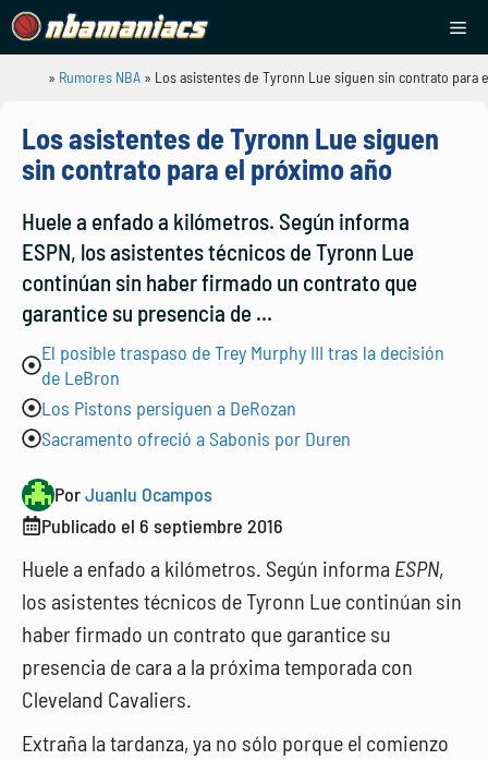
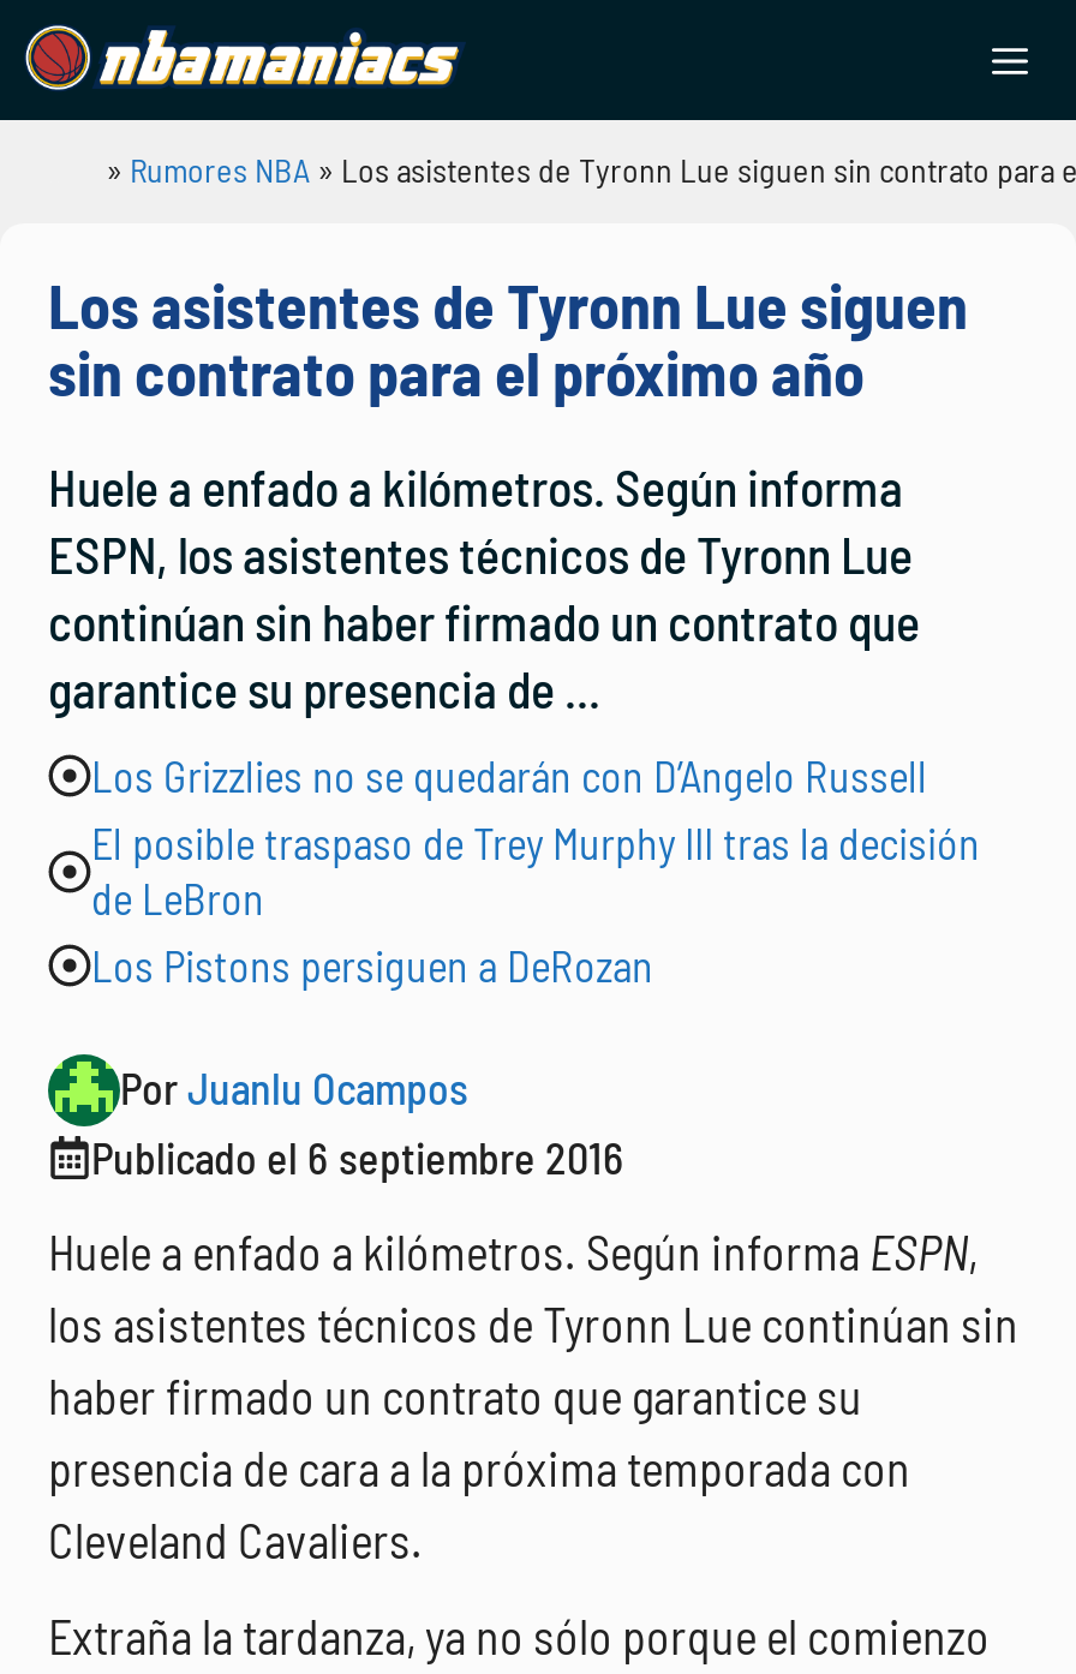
+ Los Grizzlies no se quedarán con D’Angelo Russell

moved down: El posible traspaso de Trey Murphy III tras la decisión | de LeBron | Los Pistons persiguen a DeRozan

- Sacramento ofreció a Sabonis por Duren
